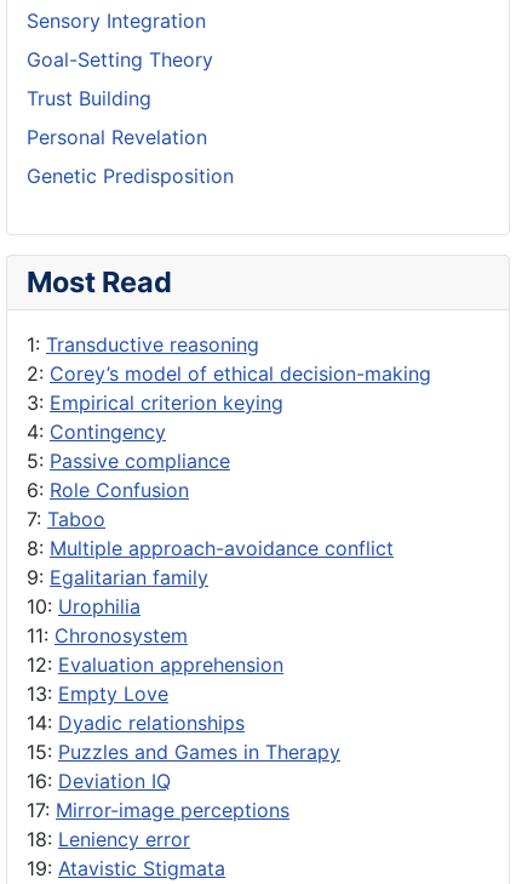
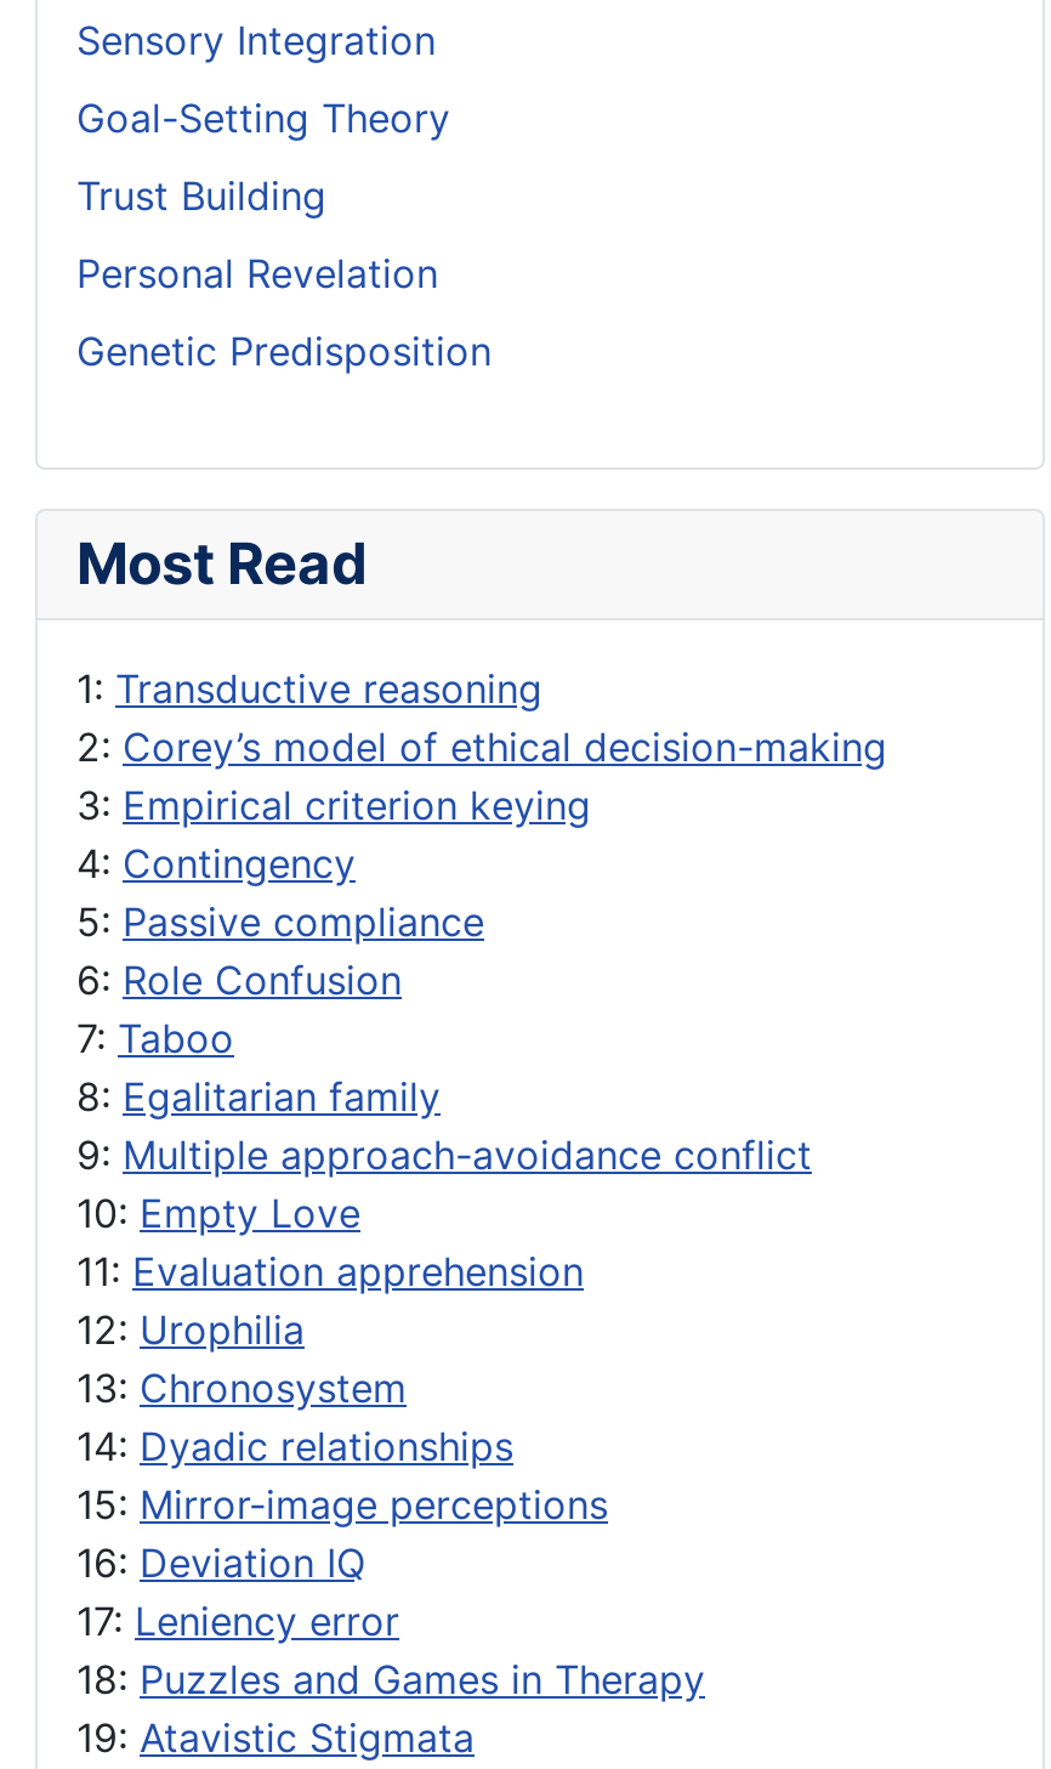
- 8: Multiple approach-avoidance conflict
- 9: Egalitarian family
- 10: Urophilia
- 11: Chronosystem
- 12: Evaluation apprehension
- 13: Empty Love
+ 8: Egalitarian family
+ 9: Multiple approach-avoidance conflict
+ 10: Empty Love
+ 11: Evaluation apprehension
+ 12: Urophilia
+ 13: Chronosystem

- 15: Puzzles and Games in Therapy
+ 15: Mirror-image perceptions

- 17: Mirror-image perceptions
- 18: Leniency error
+ 17: Leniency error
+ 18: Puzzles and Games in Therapy
